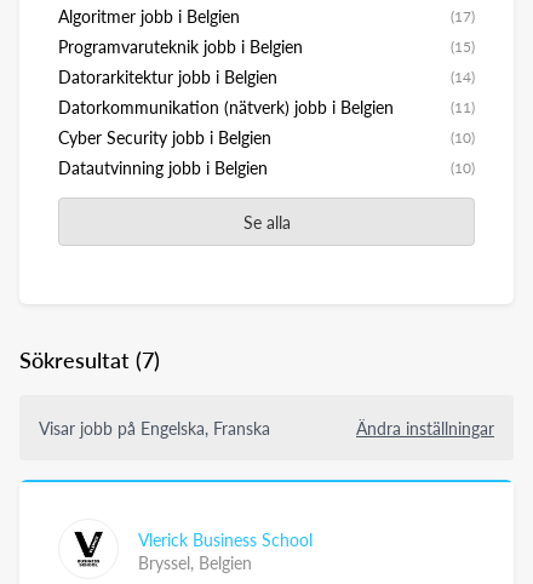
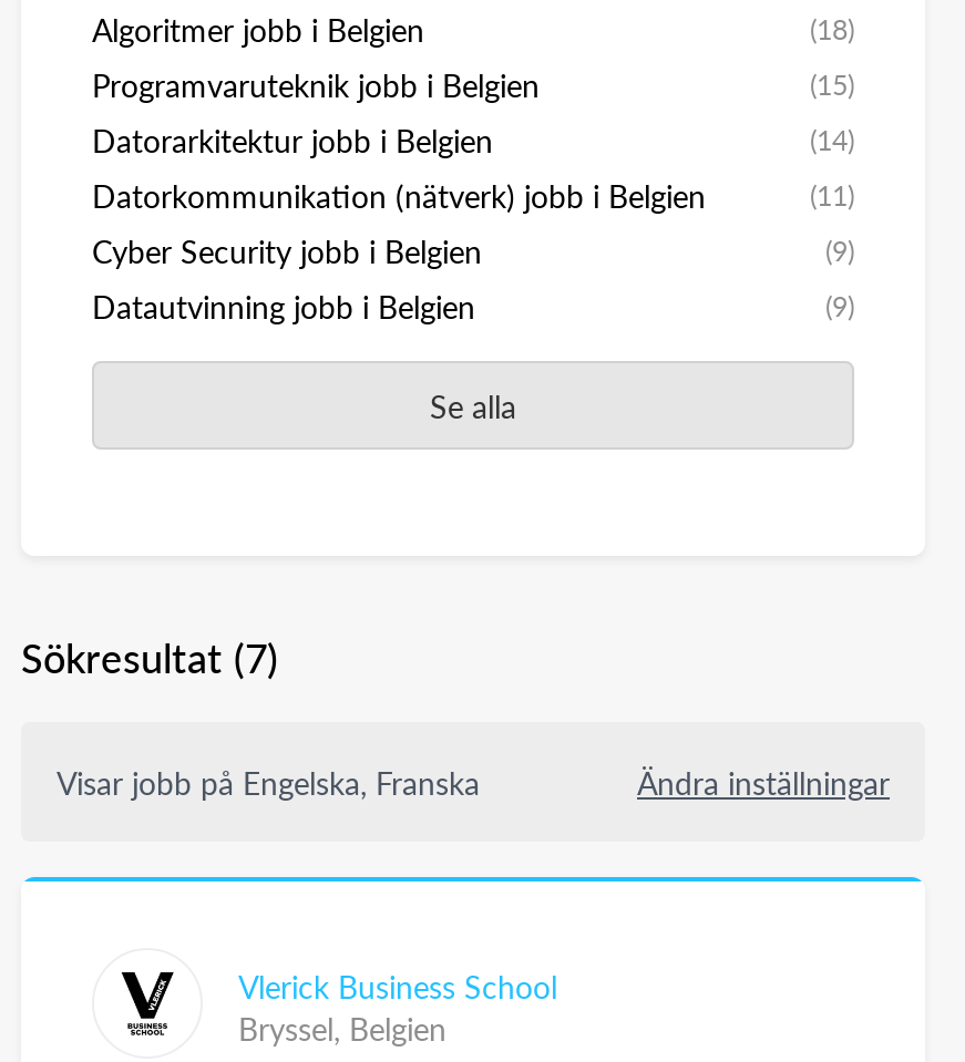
- (17)
+ (18)

- (10)
+ (9)

- (10)
+ (9)
